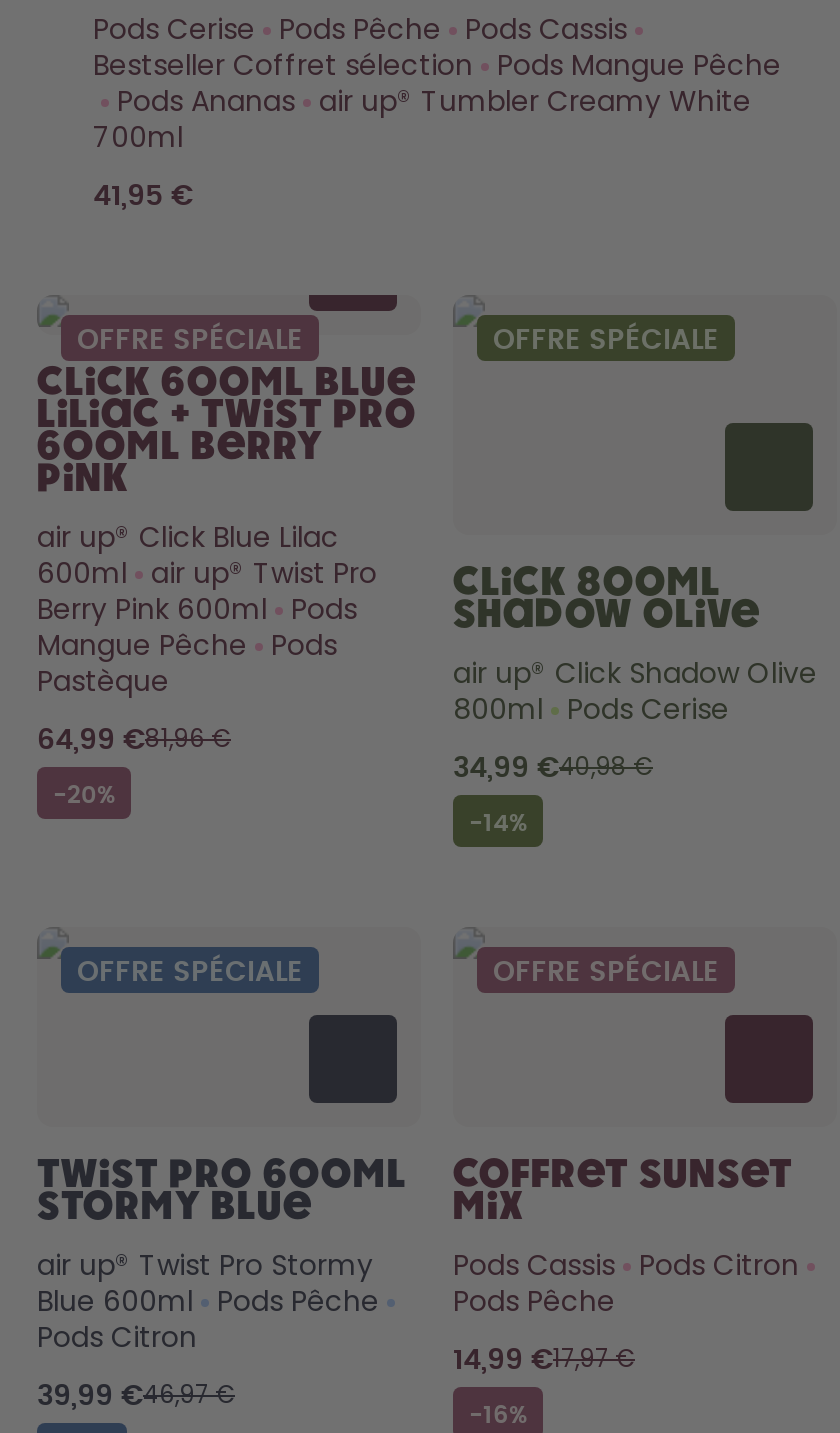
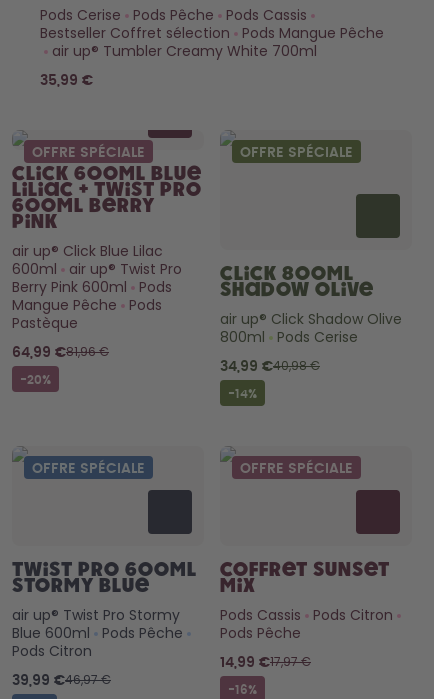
- Pods Ananas air up® Tumbler Creamy White
- 700ml
+ air up® Tumbler Creamy White 700ml

- 41,95 €
+ 35,99 €
